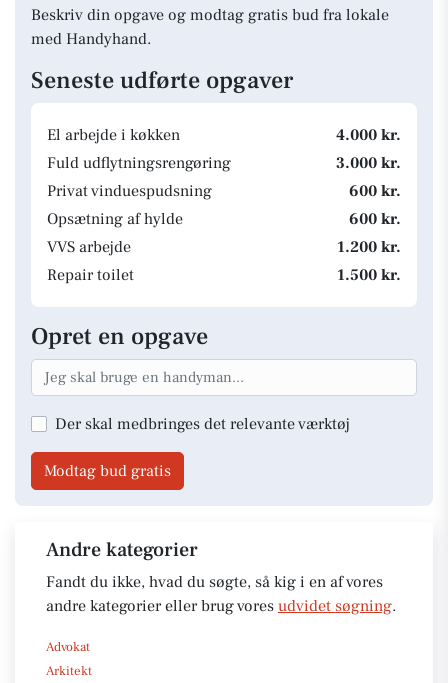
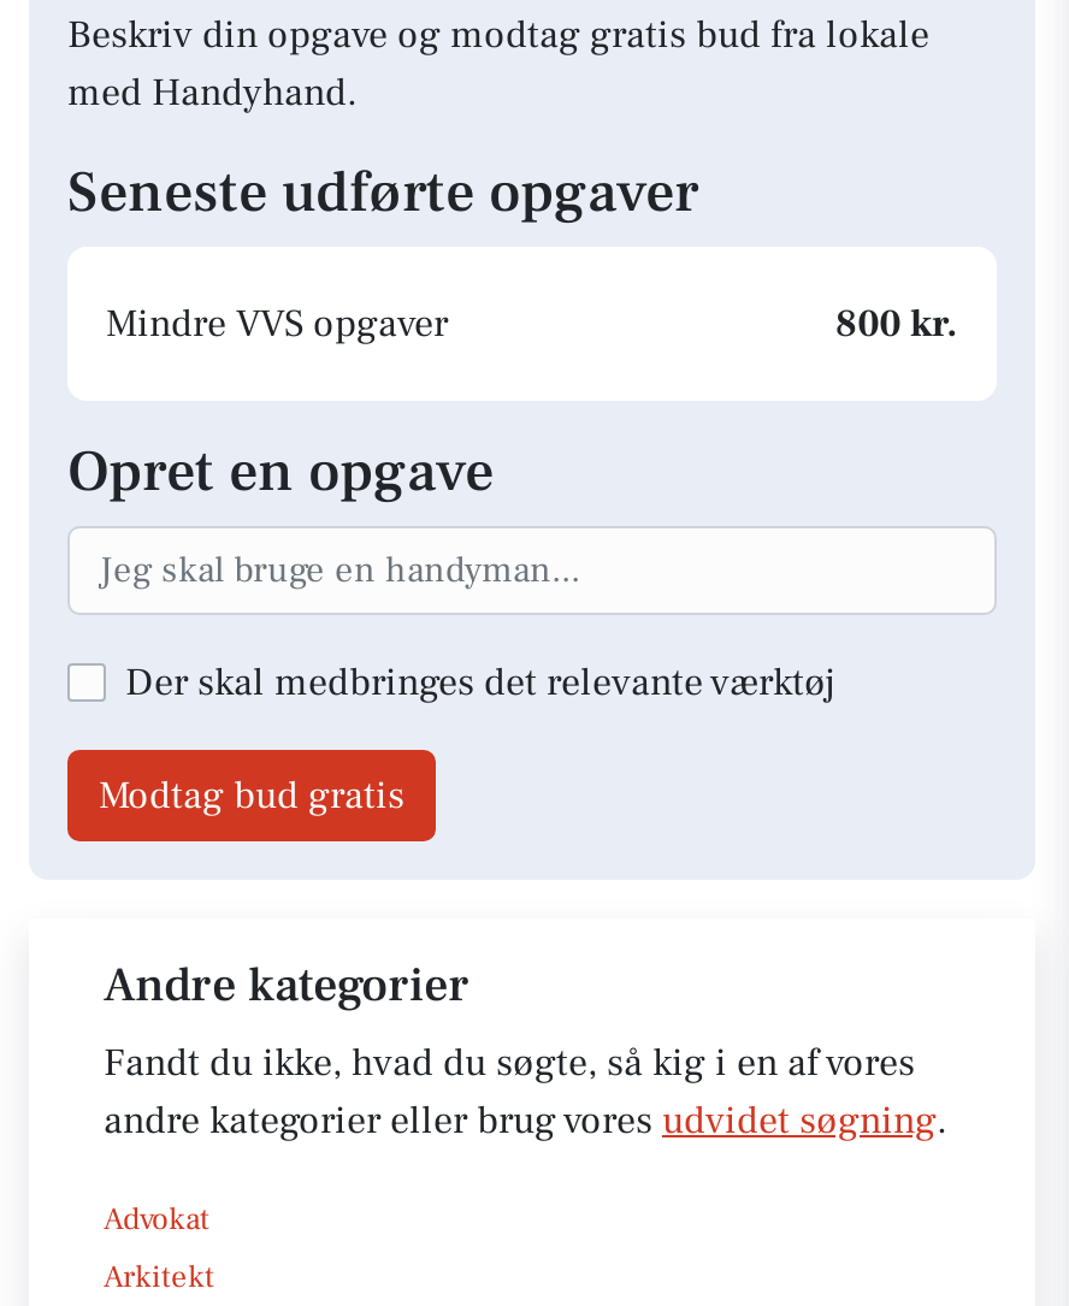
- El arbejde i køkken
- 4.000 kr.
- Fuld udflytningsrengøring
- 3.000 kr.
- Privat vinduespudsning
- 600 kr.
- Opsætning af hylde
- 600 kr.
- VVS arbejde
- 1.200 kr.
- Repair toilet
- 1.500 kr.
+ Mindre VVS opgaver
+ 800 kr.
